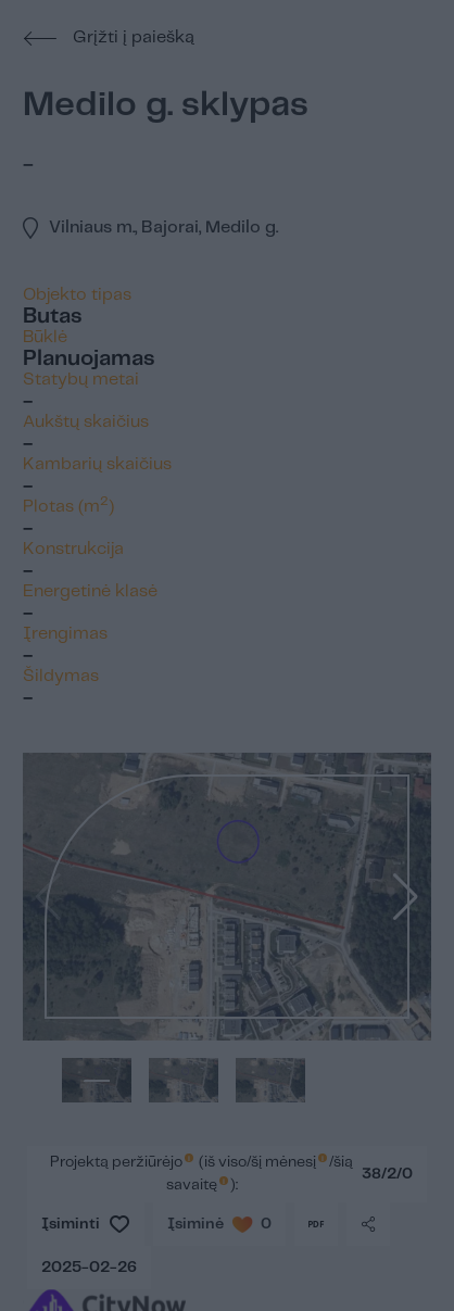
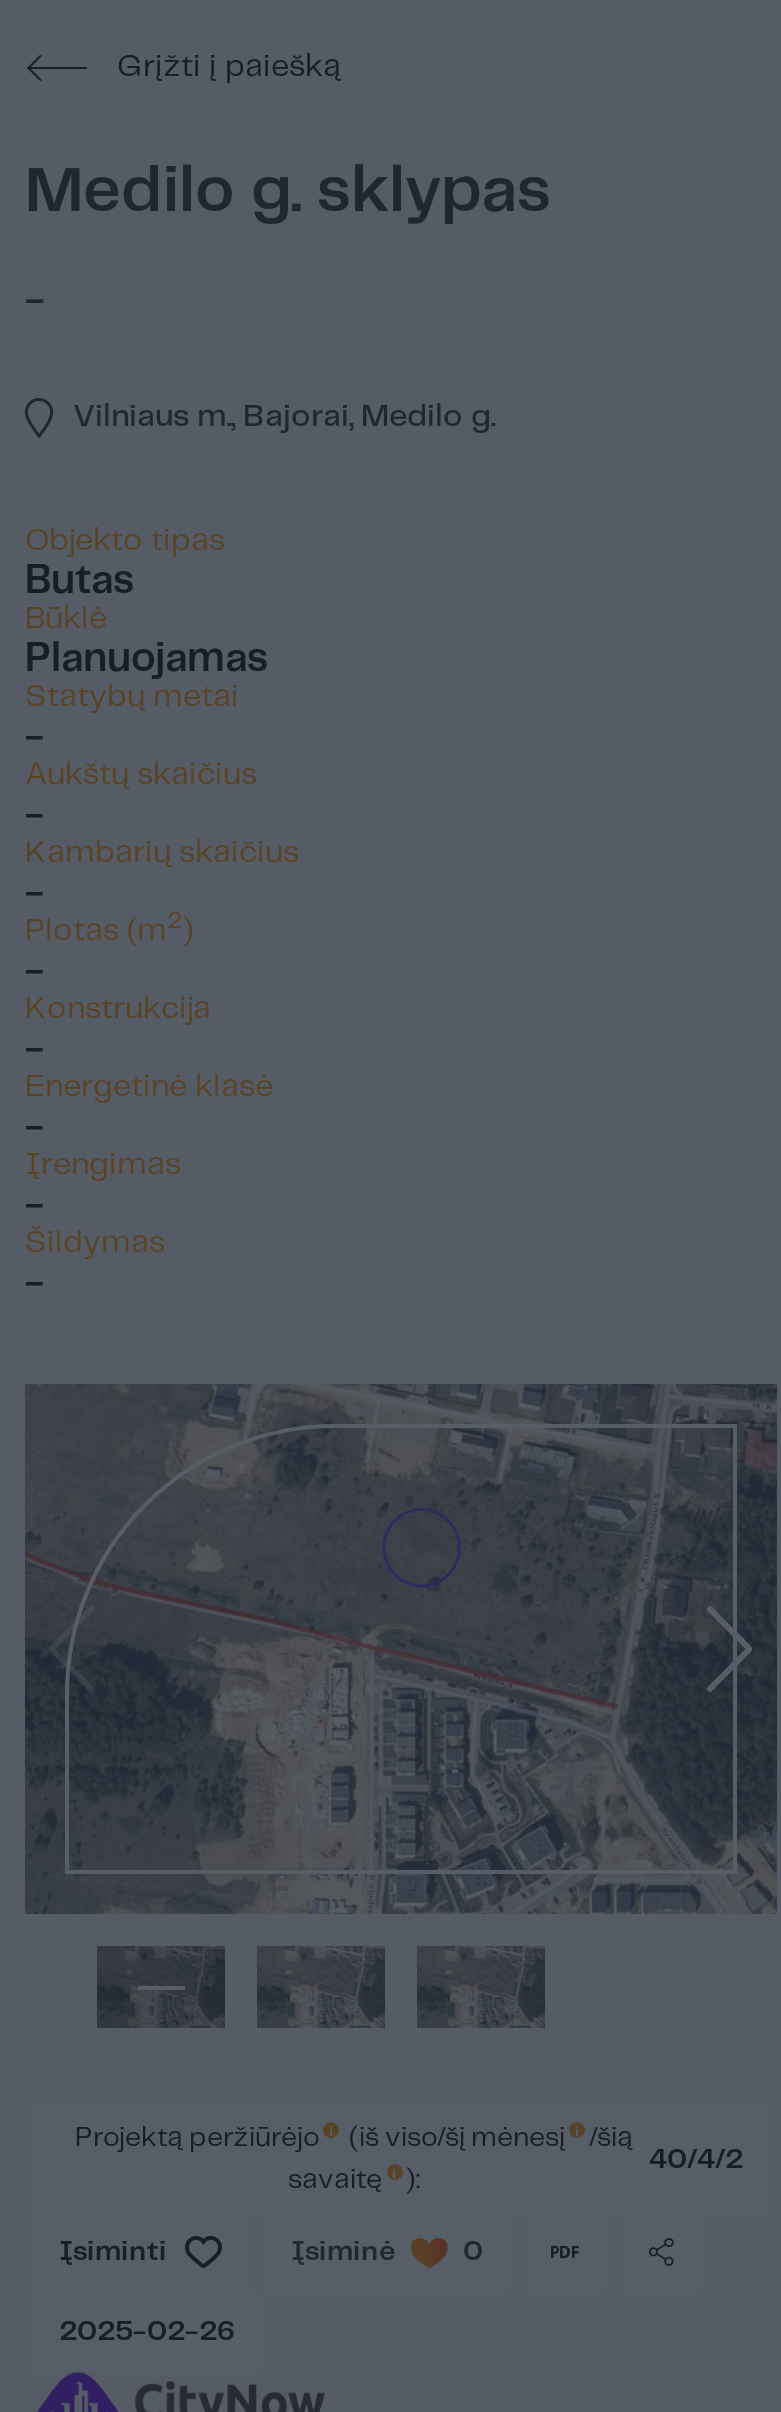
- 38/2/0
+ 40/4/2
